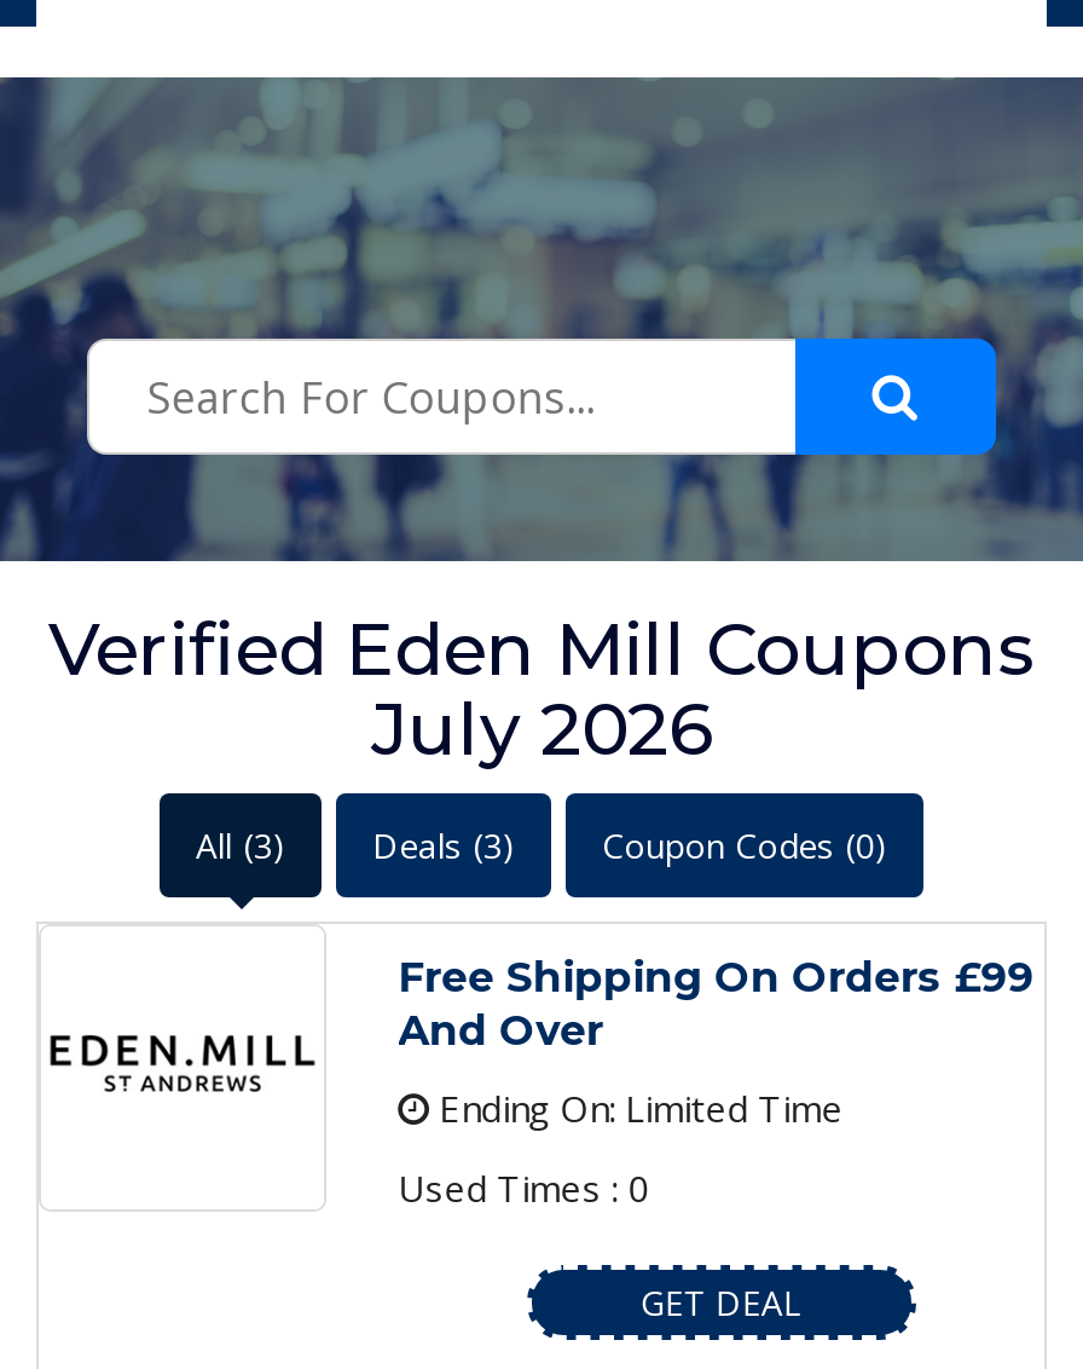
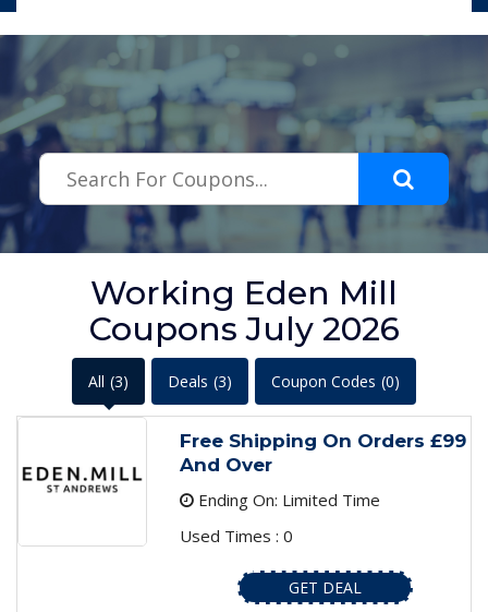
- Verified Eden Mill Coupons
- July 2026
+ Working Eden Mill
+ Coupons July 2026
